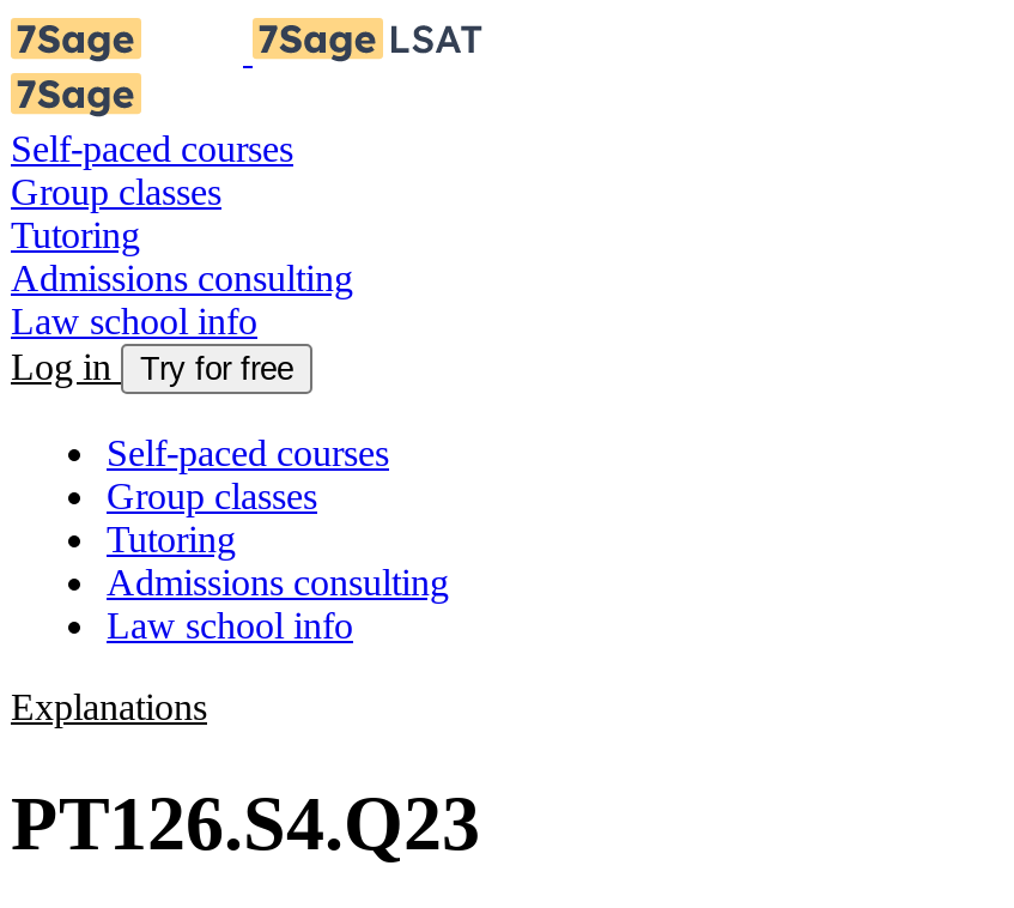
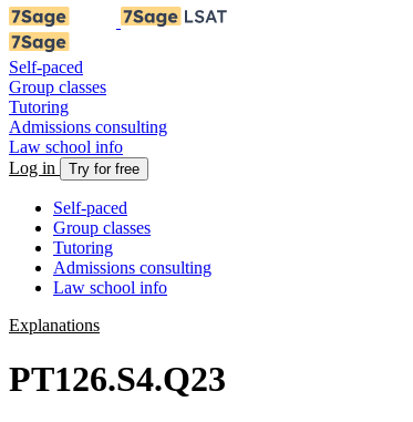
- Self-paced courses
+ Self-paced

- Self-paced courses
+ Self-paced
